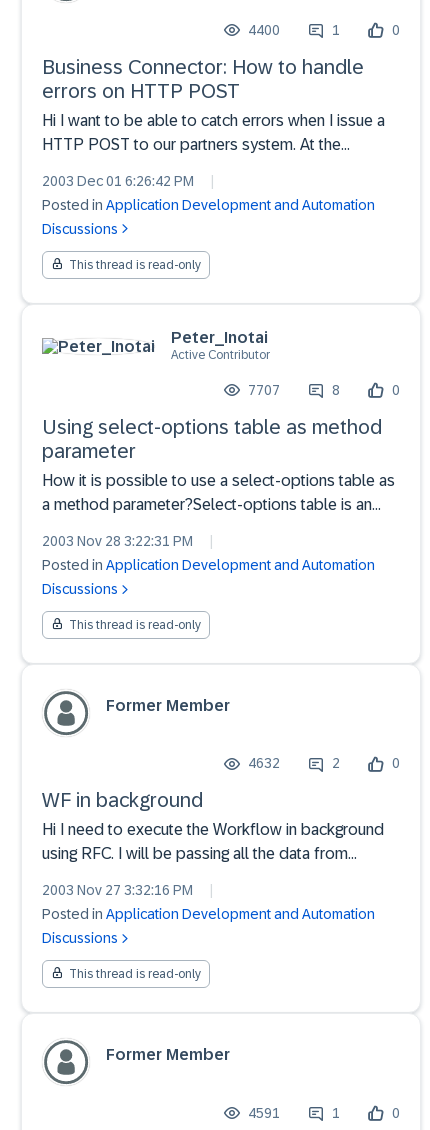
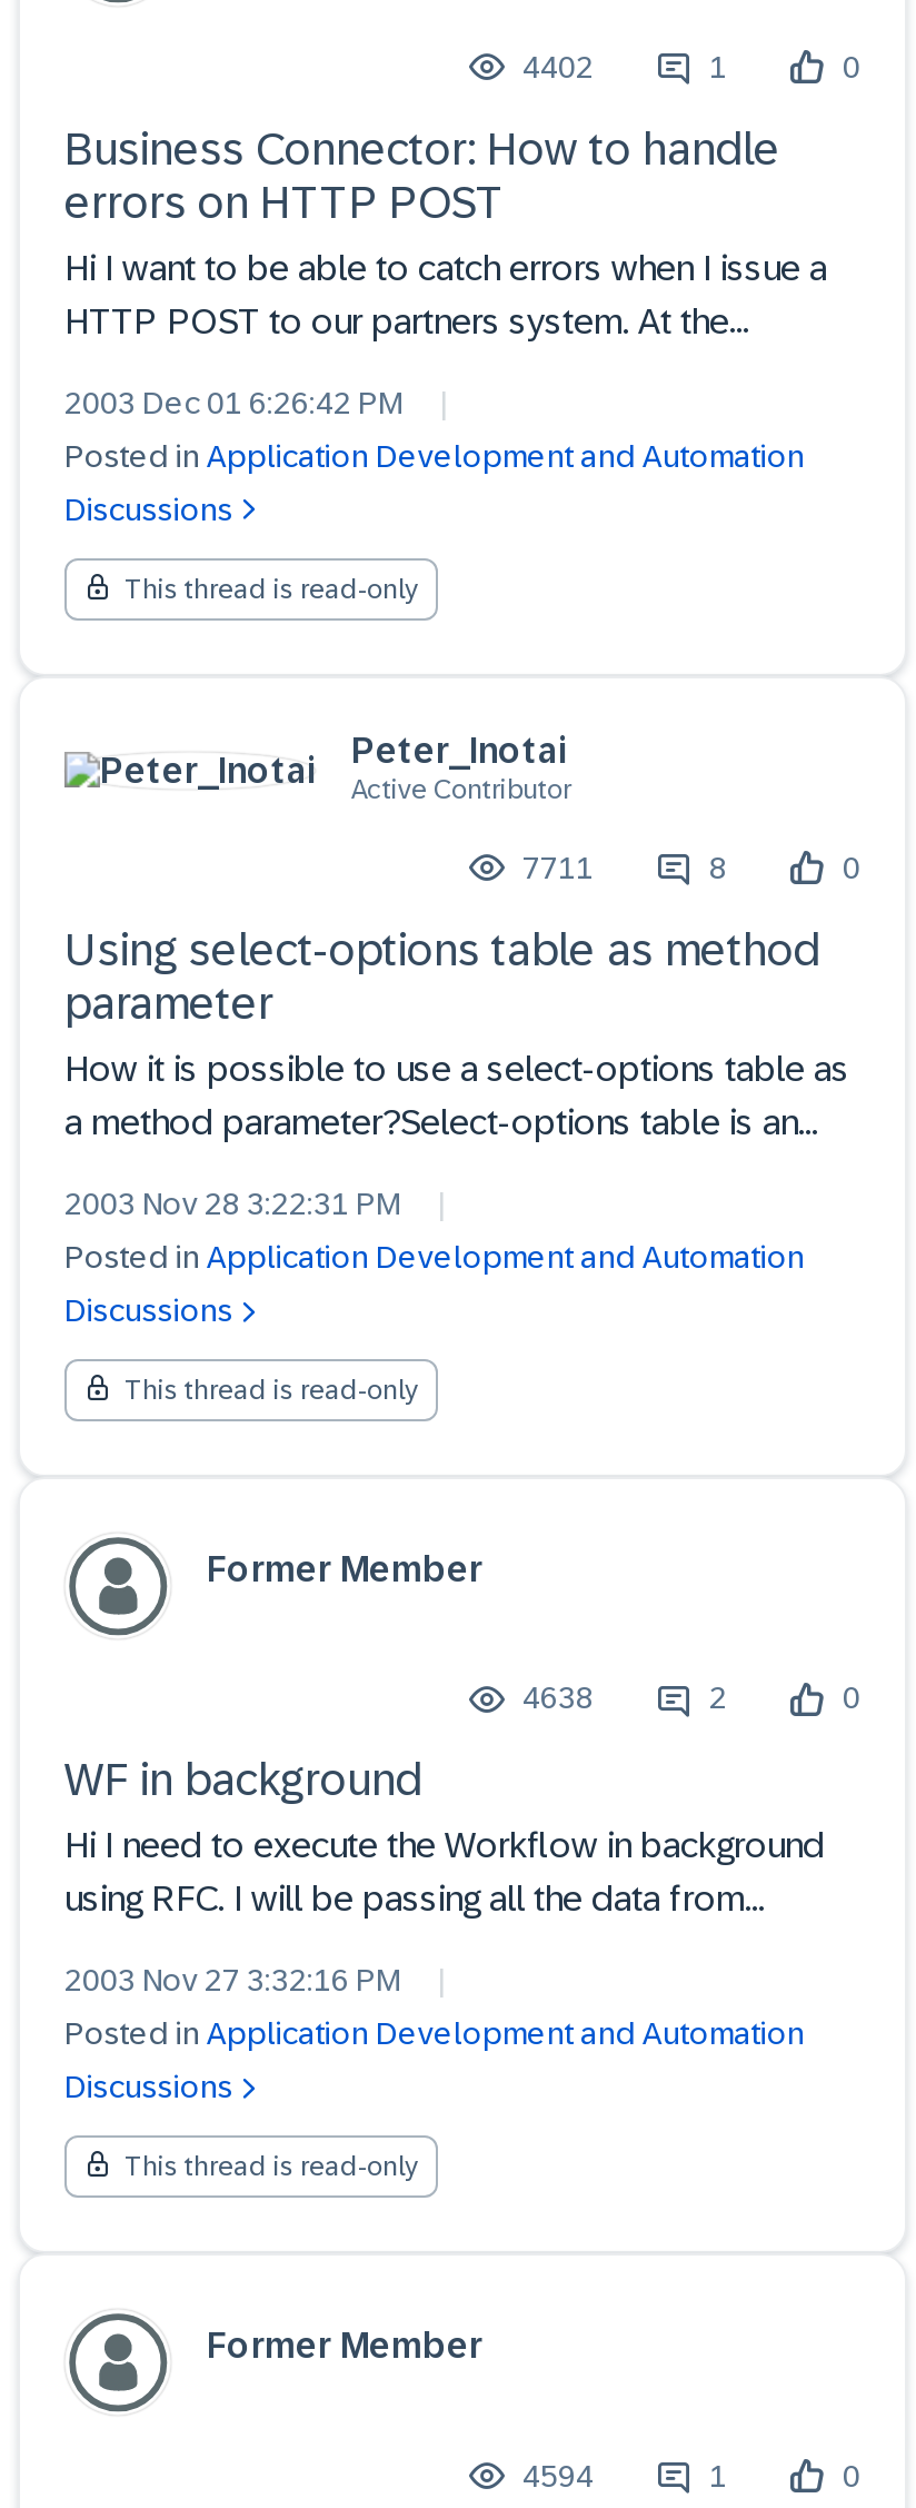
- 4400
+ 4402

- 7707
+ 7711

- 4632
+ 4638

- 4591
+ 4594
